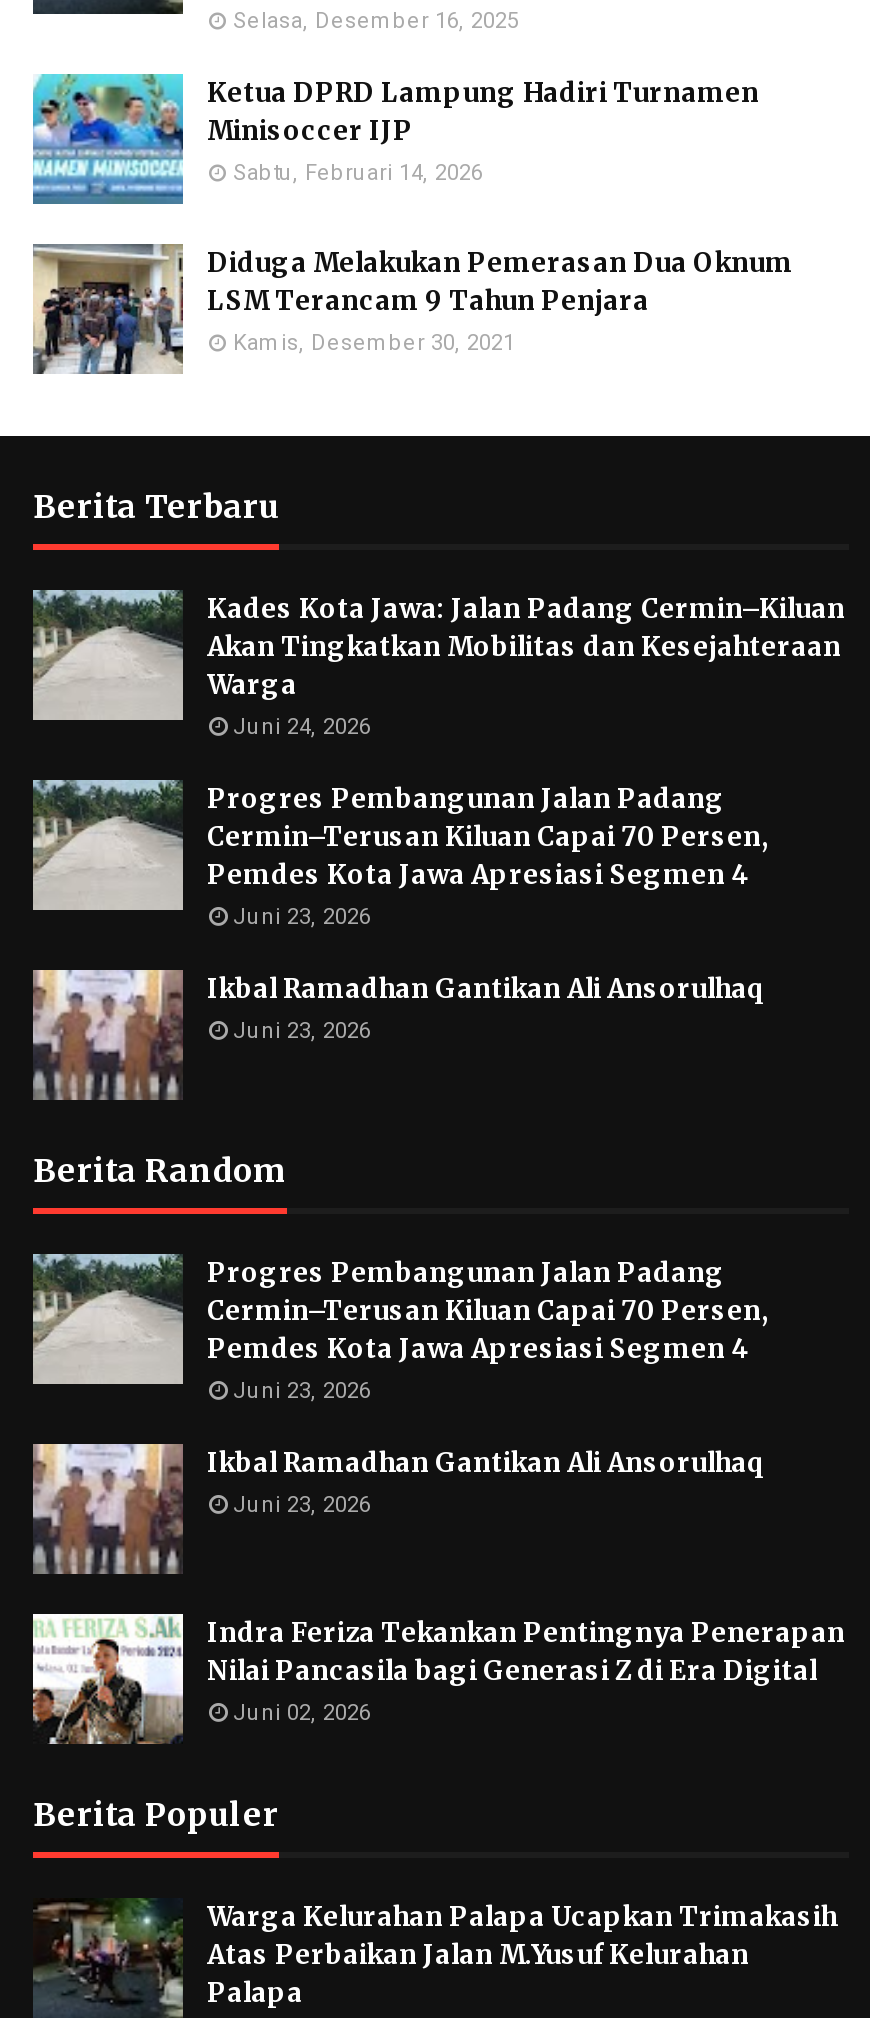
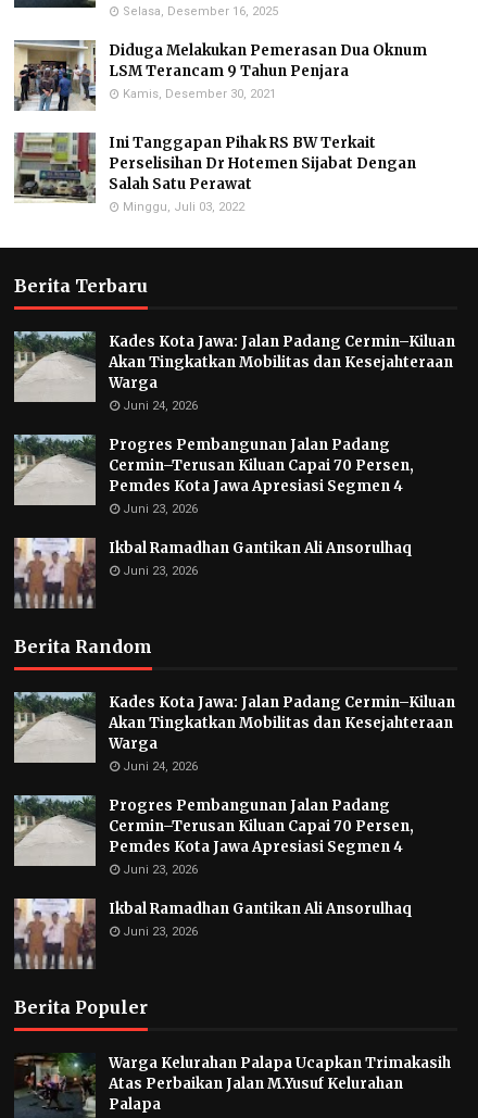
- [image]
- Ketua DPRD Lampung Hadiri Turnamen
- Minisoccer IJP
- Sabtu, Februari 14, 2026

moved up: [image] | Diduga Melakukan Pemerasan Dua Oknum | LSM Terancam 9 Tahun Penjara | Kamis, Desember 30, 2021

+ [image]
+ Ini Tanggapan Pihak RS BW Terkait
+ Perselisihan Dr Hotemen Sijabat Dengan
+ Salah Satu Perawat
+ Minggu, Juli 03, 2022

+ Kades Kota Jawa: Jalan Padang Cermin–Kiluan
+ Akan Tingkatkan Mobilitas dan Kesejahteraan
+ Warga
+ Juni 24, 2026

moved down: [image] | Progres Pembangunan Jalan Padang | Cermin–Terusan Kiluan Capai 70 Persen, | Pemdes Kota Jawa Apresiasi Segmen 4 | Juni 23, 2026 | Ikbal Ramadhan Gantikan Ali Ansorulhaq | Juni 23, 2026

- [image]
- Indra Feriza Tekankan Pentingnya Penerapan
- Nilai Pancasila bagi Generasi Z di Era Digital
- Juni 02, 2026
